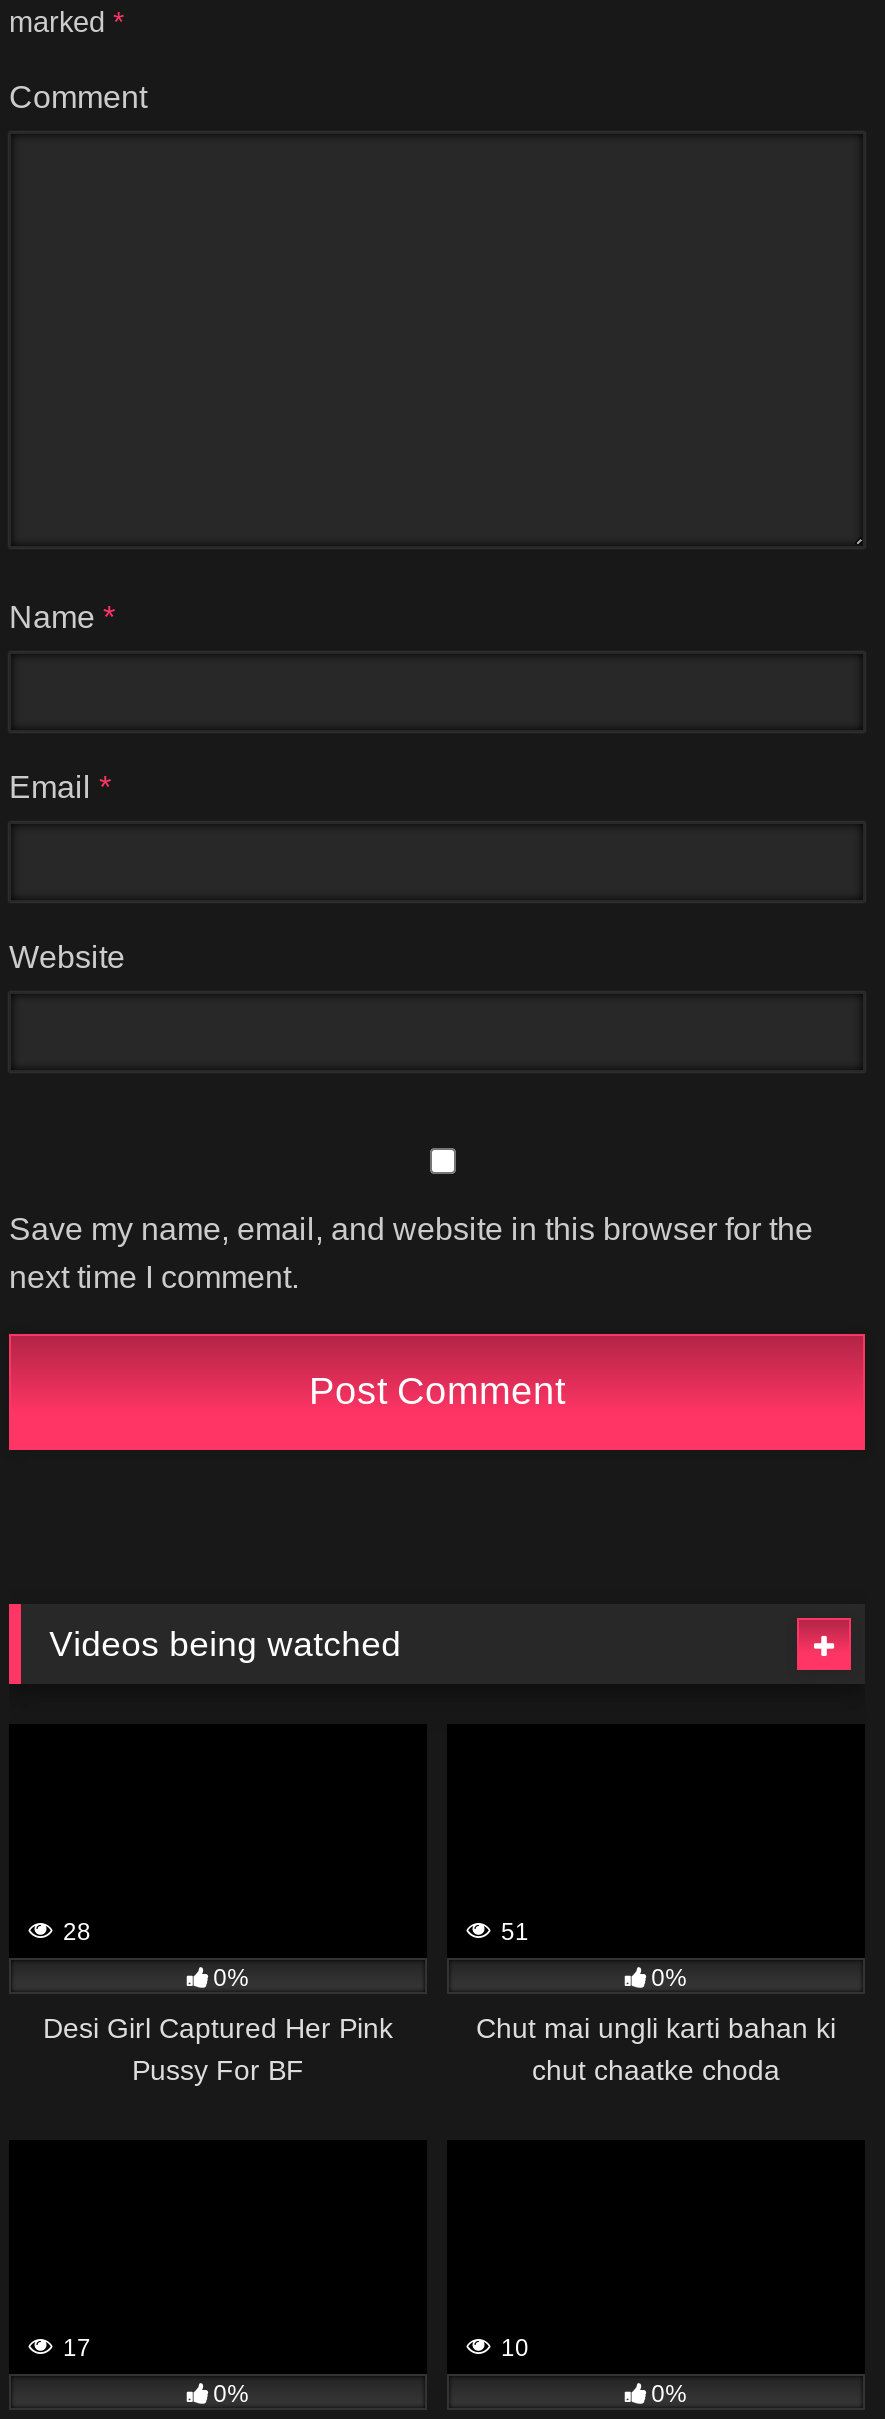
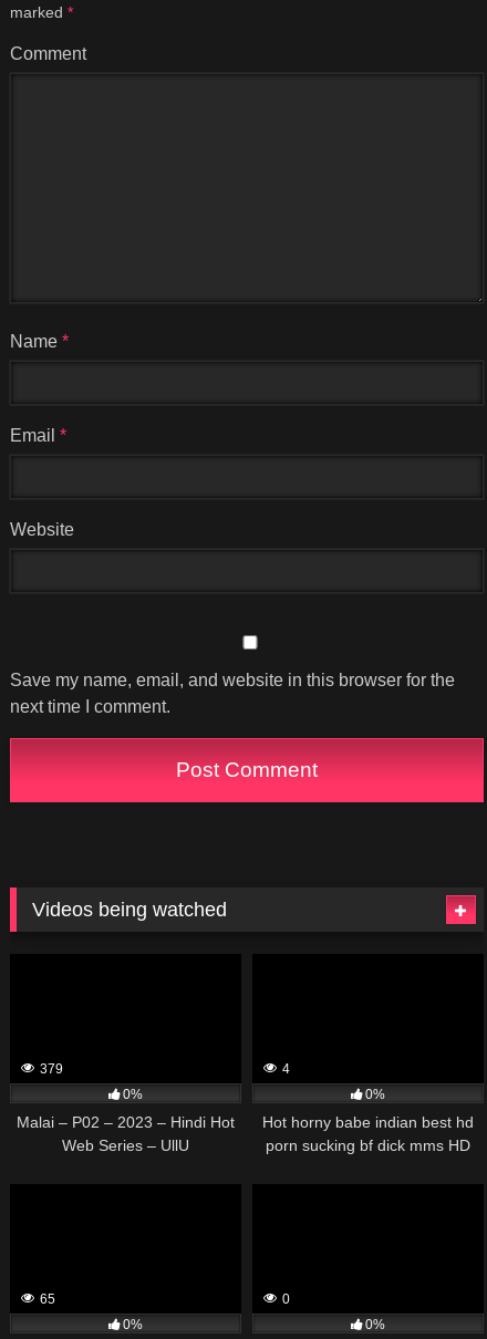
- 28
+ 379

- 51
+ 4

- Desi Girl Captured Her Pink
- Pussy For BF
+ Malai – P02 – 2023 – Hindi Hot
+ Web Series – UllU

- Chut mai ungli karti bahan ki
- chut chaatke choda
+ Hot horny babe indian best hd
+ porn sucking bf dick mms HD

- 17
+ 65

- 10
+ 0
